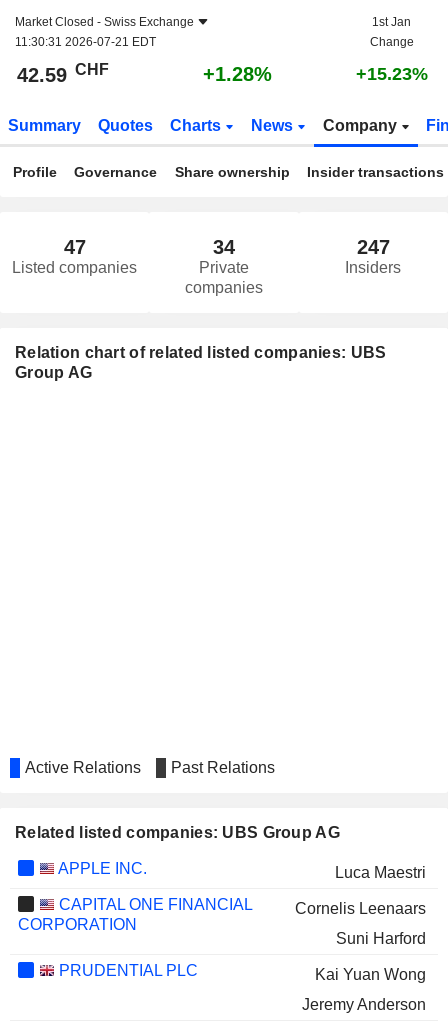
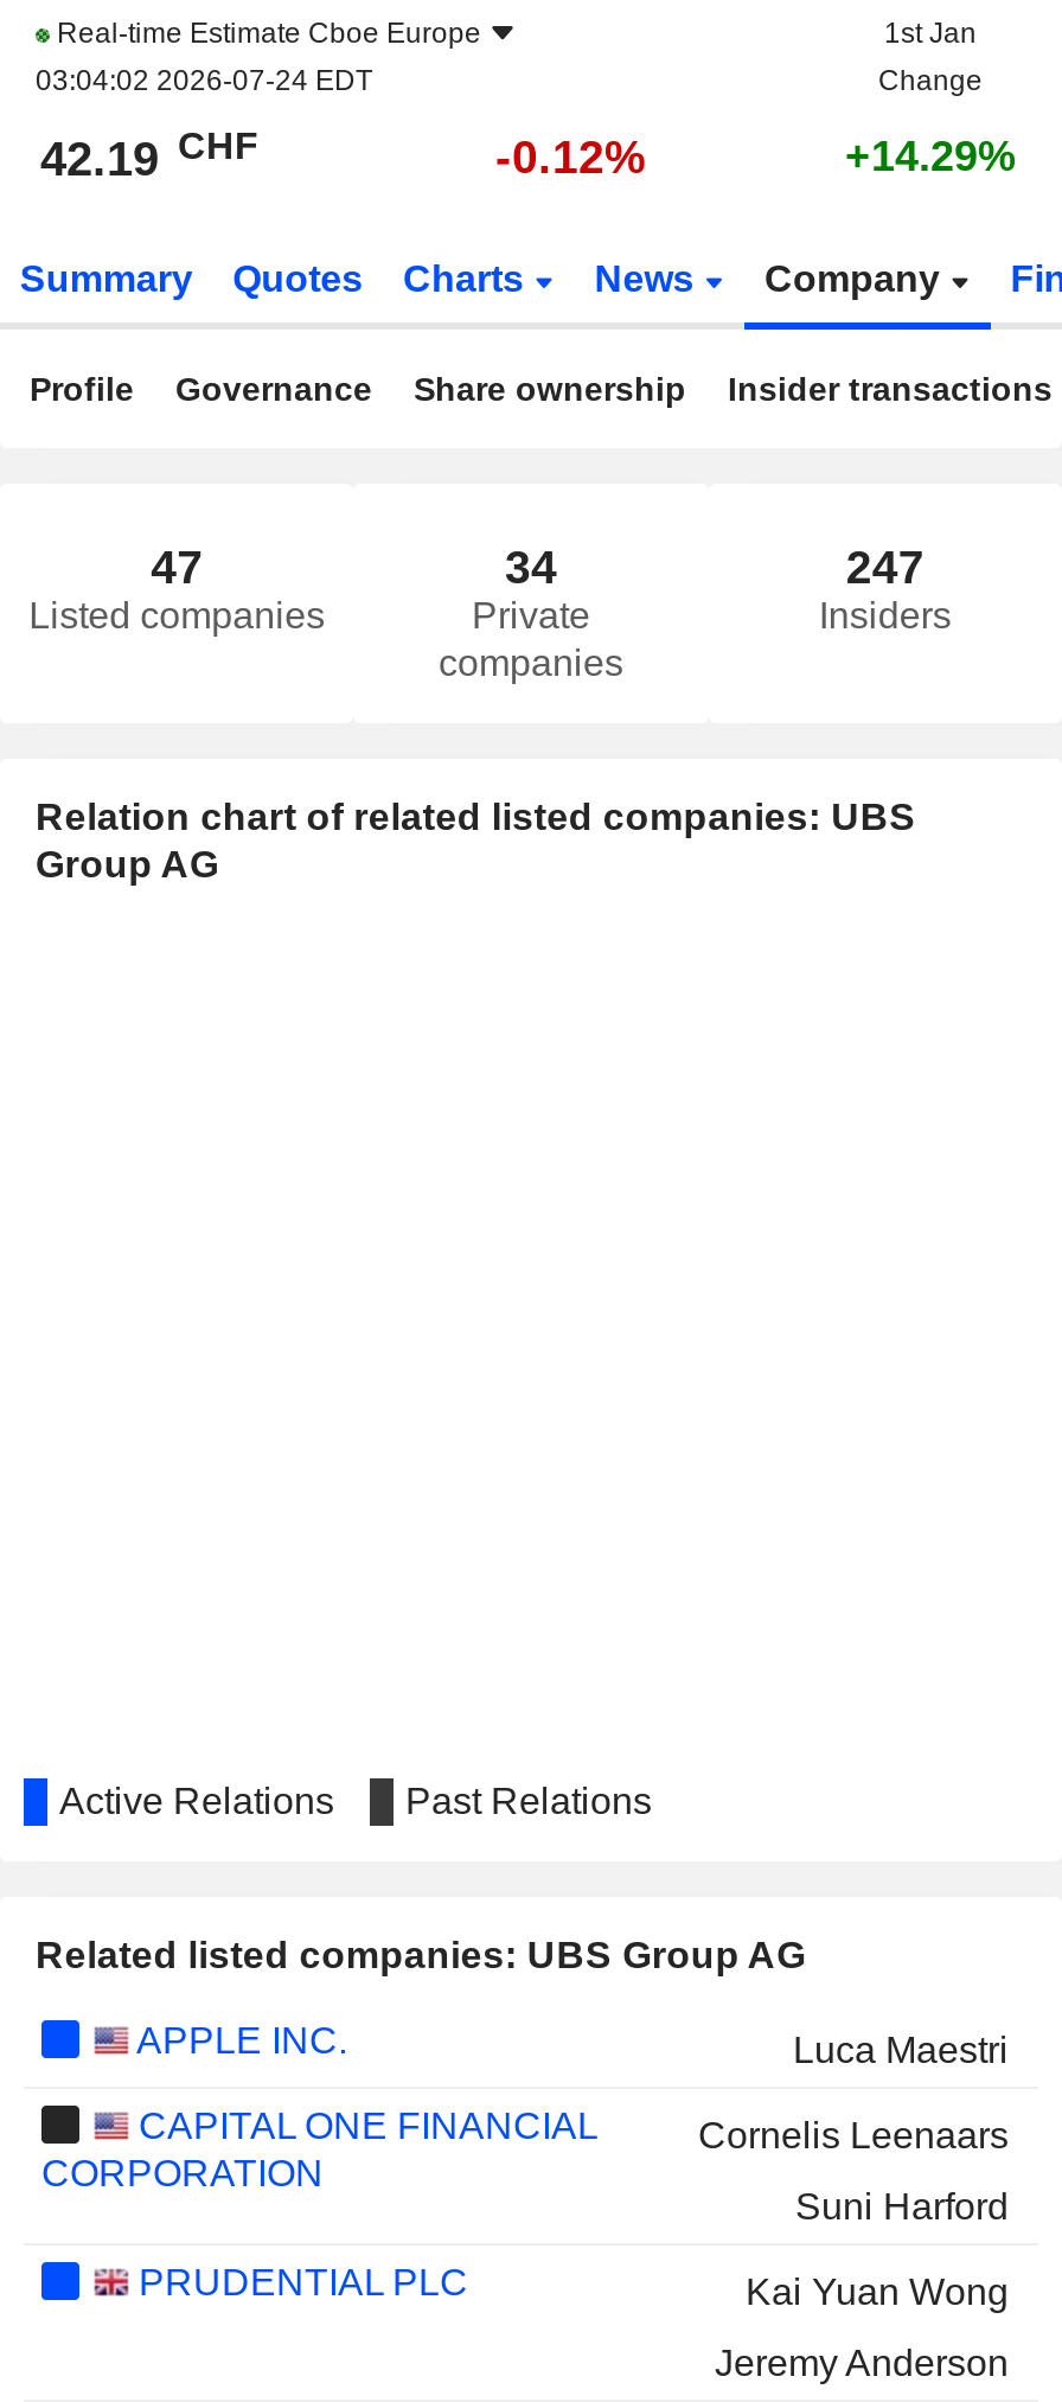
- Market Closed - Swiss Exchange
- 11:30:31 2026-07-21 EDT
+ Real-time Estimate Cboe Europe
+ 03:04:02 2026-07-24 EDT

- 42.59 CHF
+ 42.19 CHF

- +1.28%
+ -0.12%

- +15.23%
+ +14.29%
